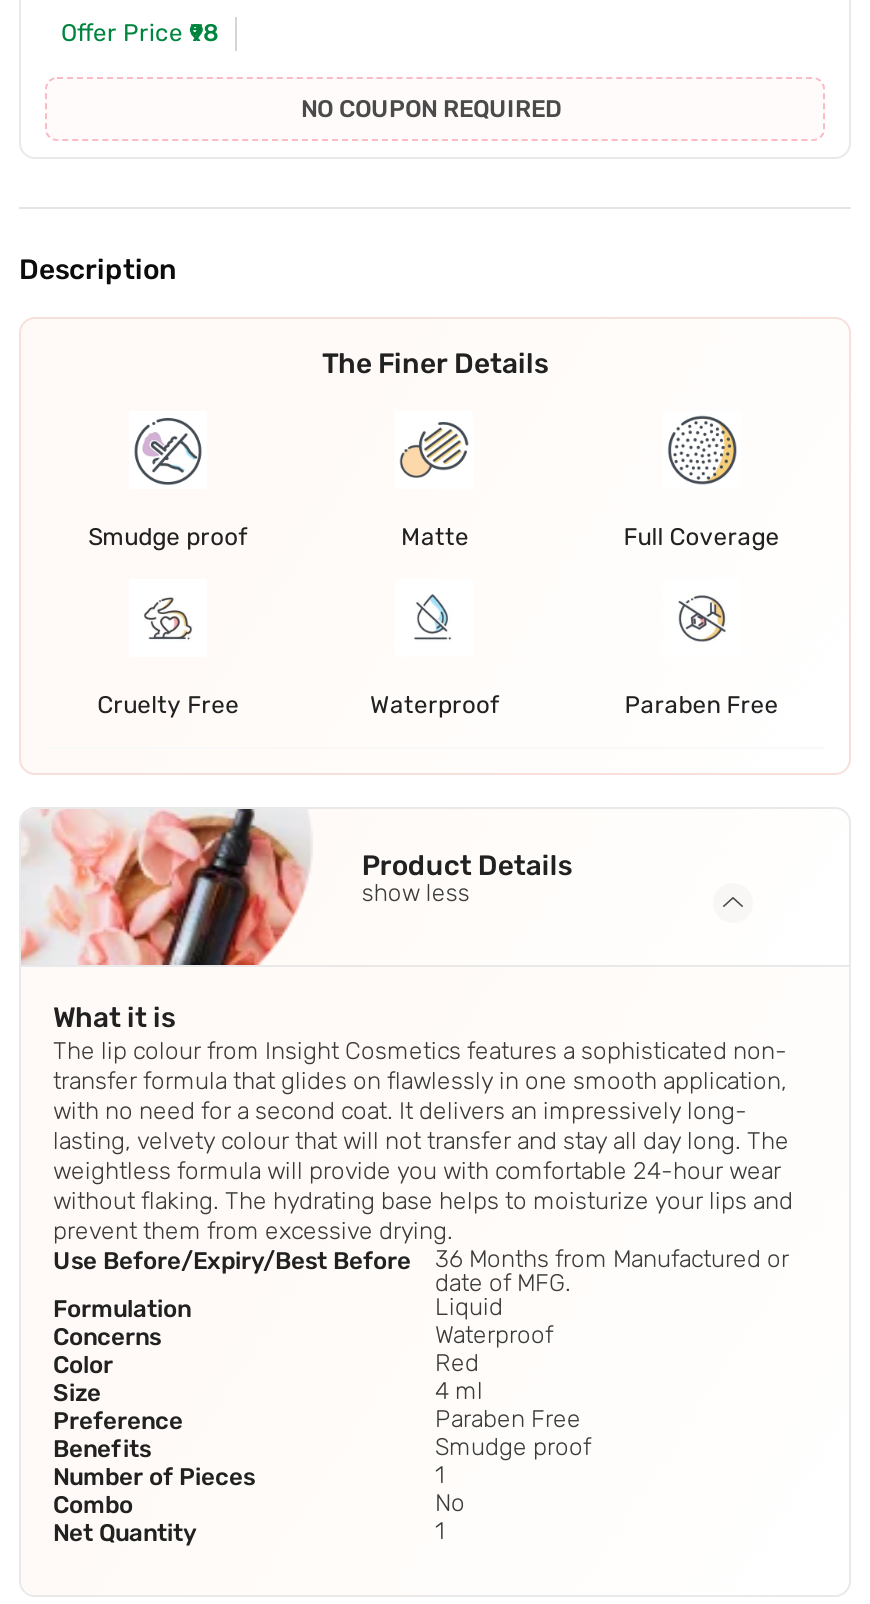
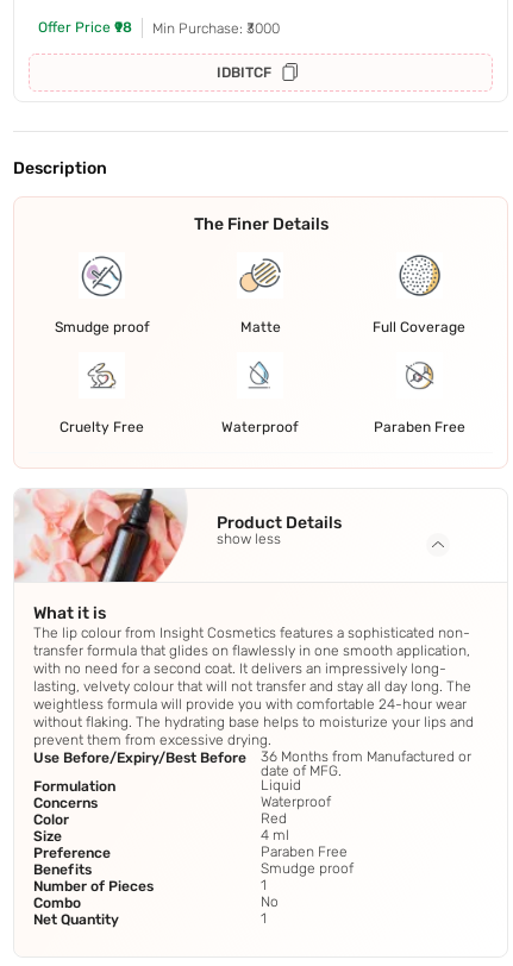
- NO COUPON REQUIRED
+ Min Purchase: ₹3000
+ IDBITCF
